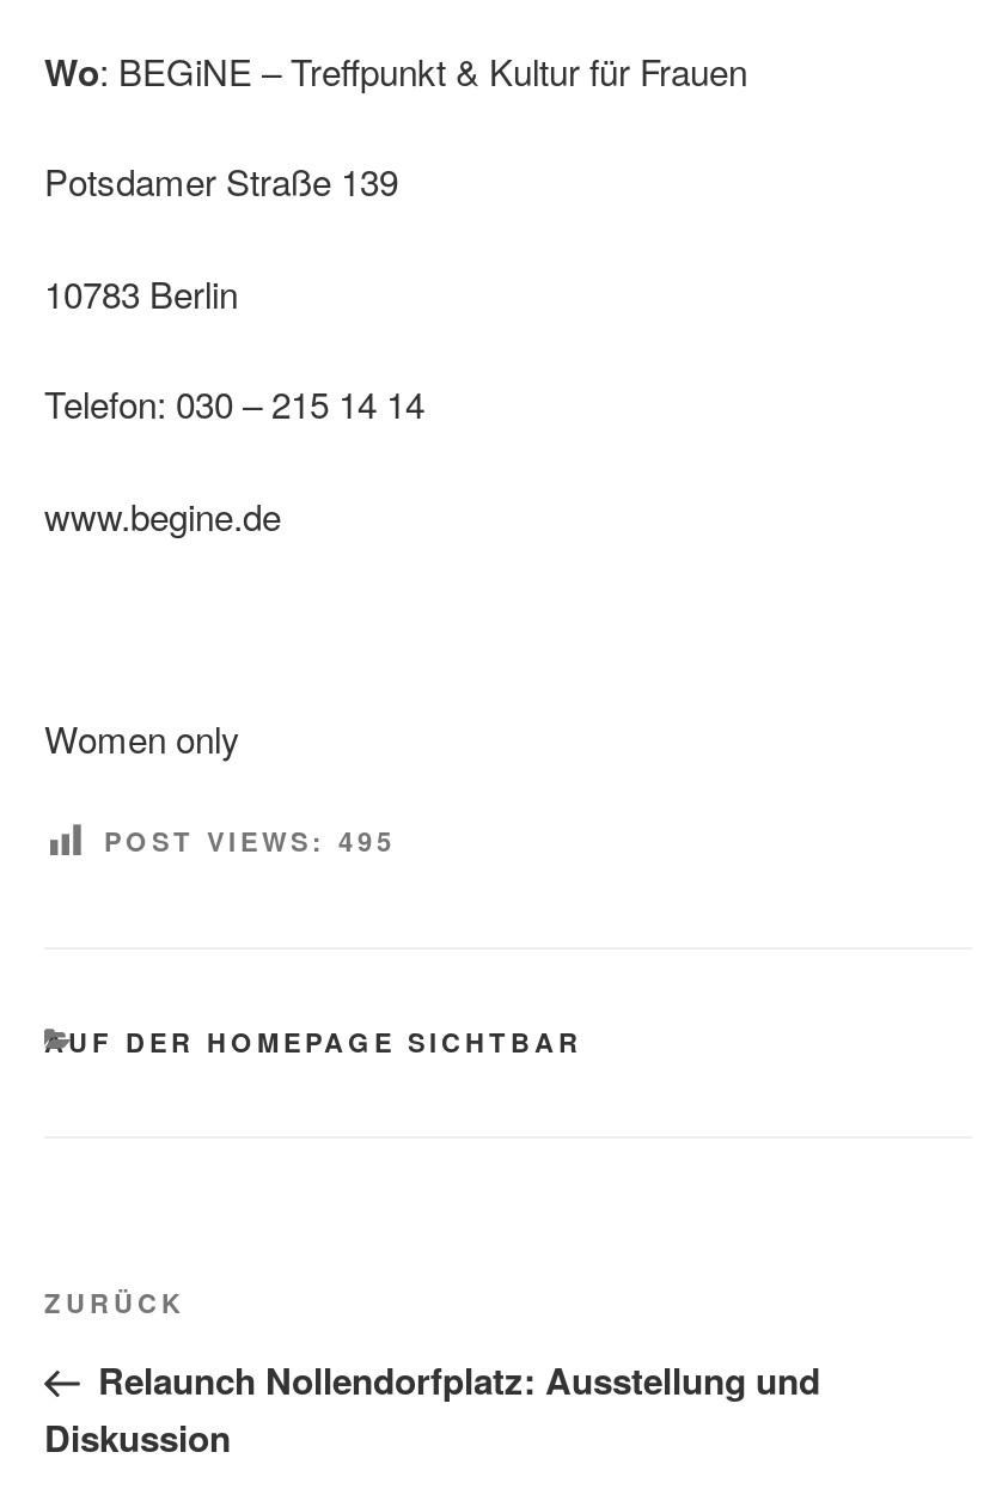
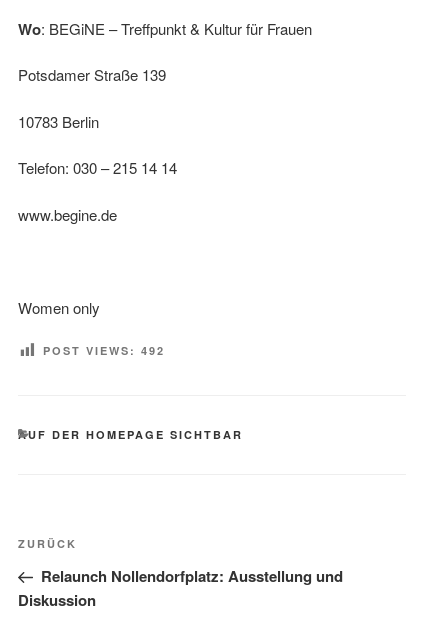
- POST VIEWS: 495
+ POST VIEWS: 492
